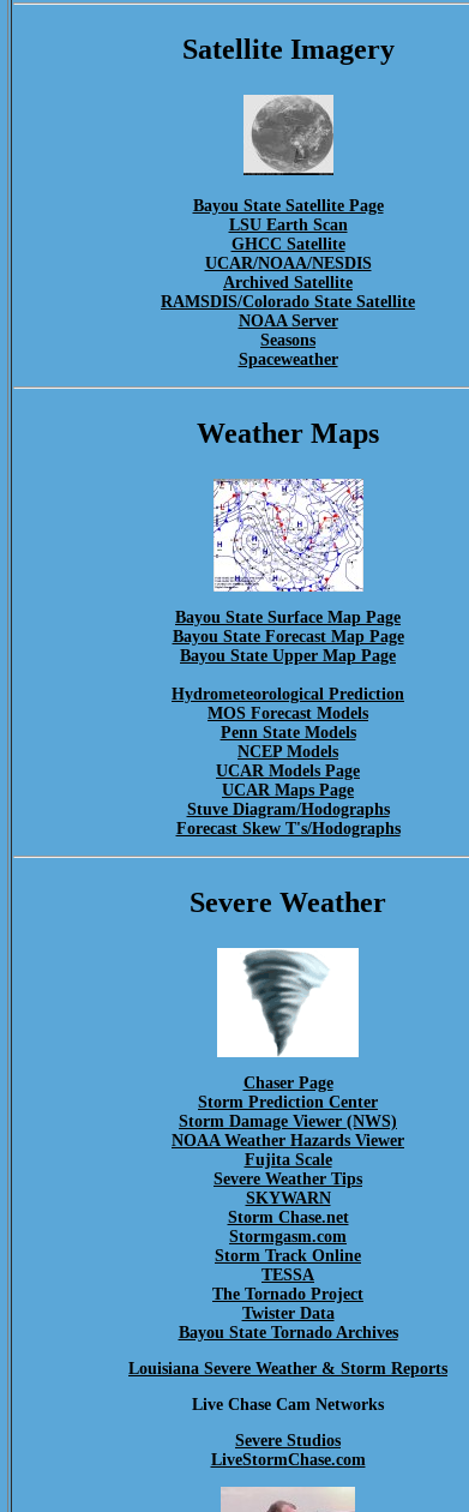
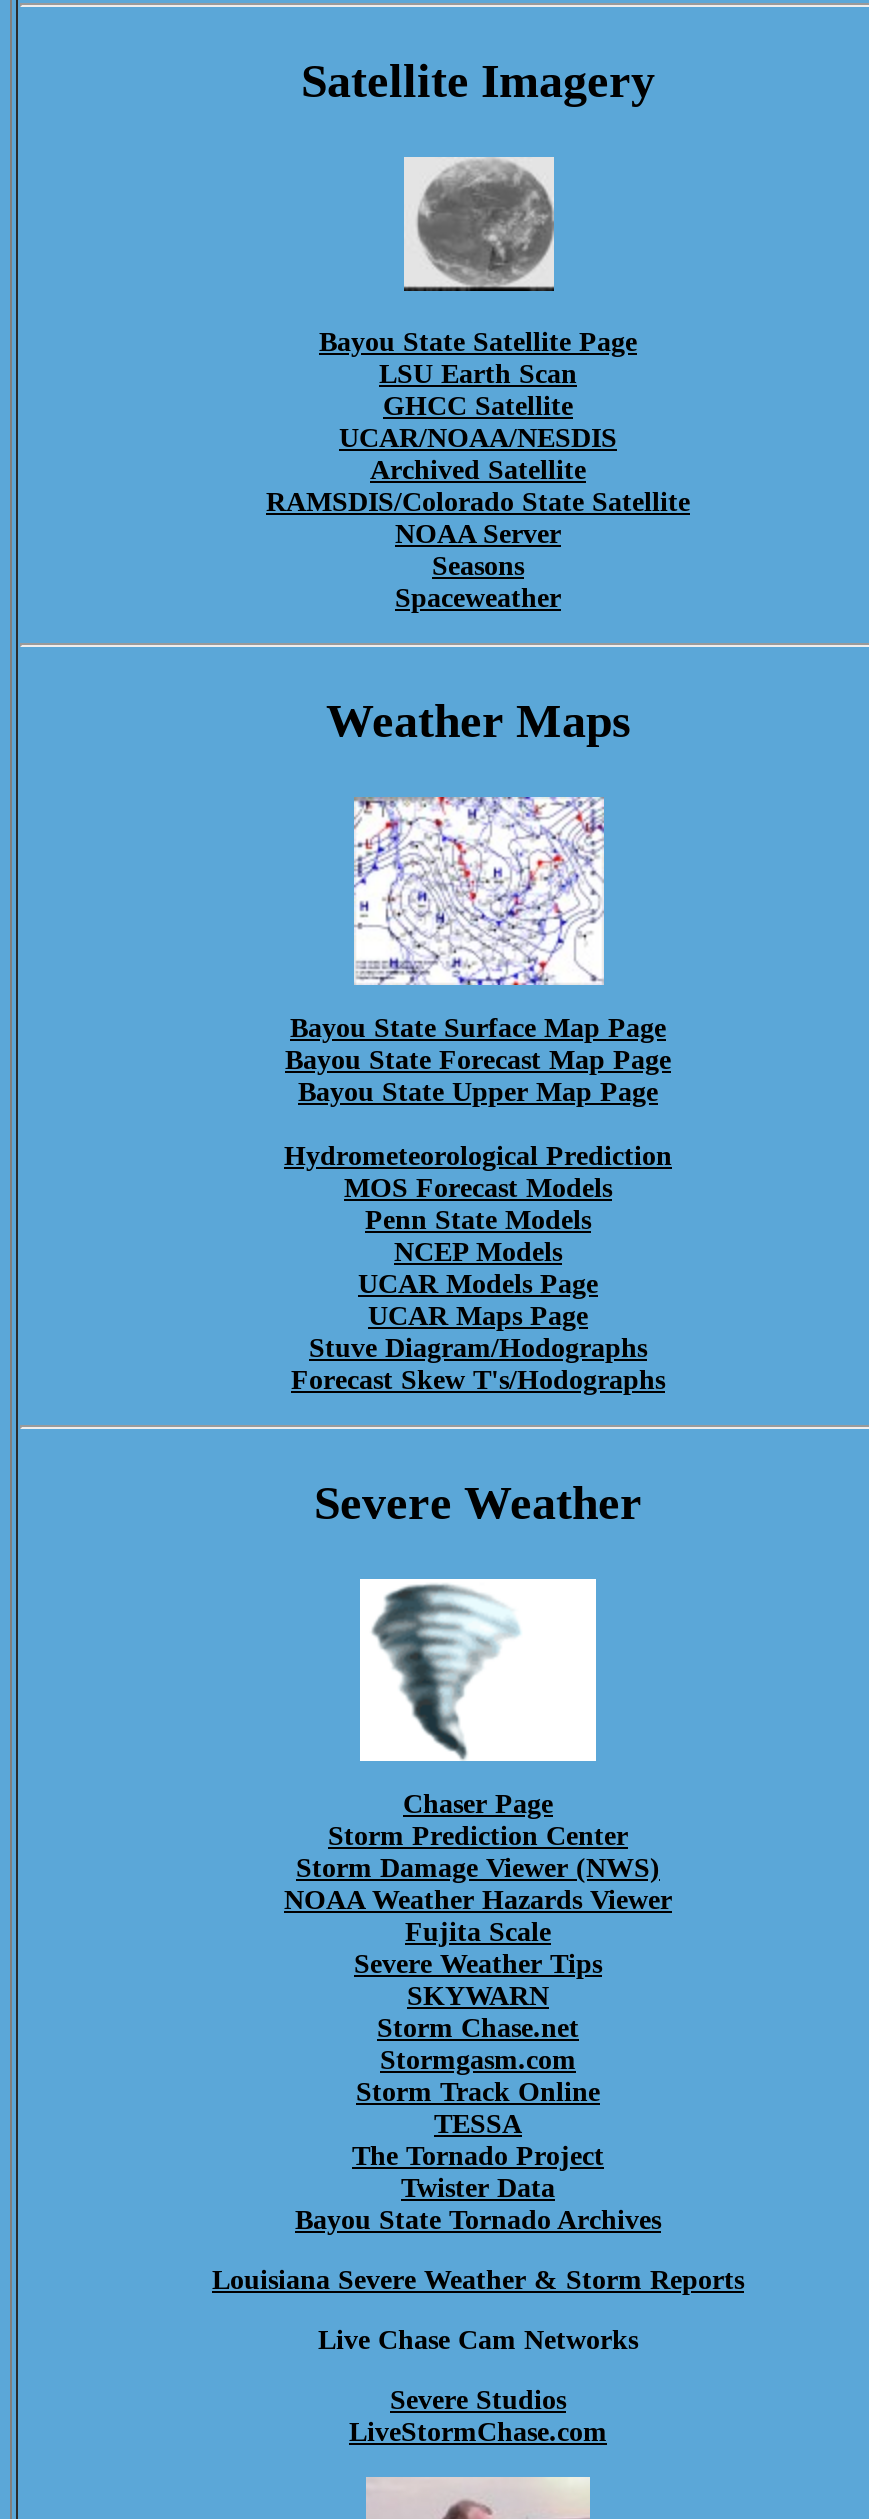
- [image]
+ [image]
